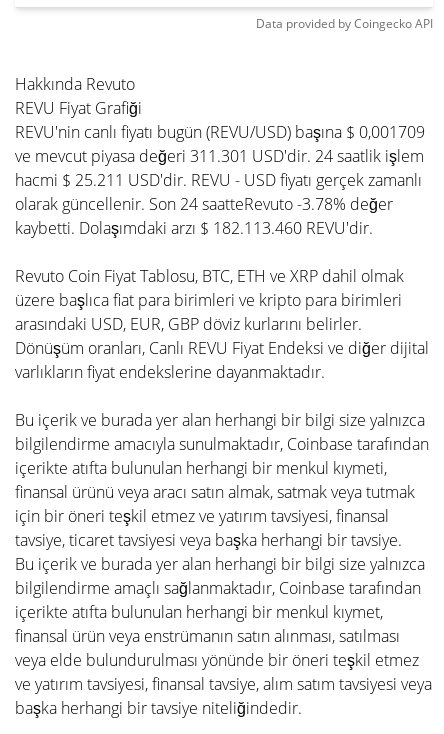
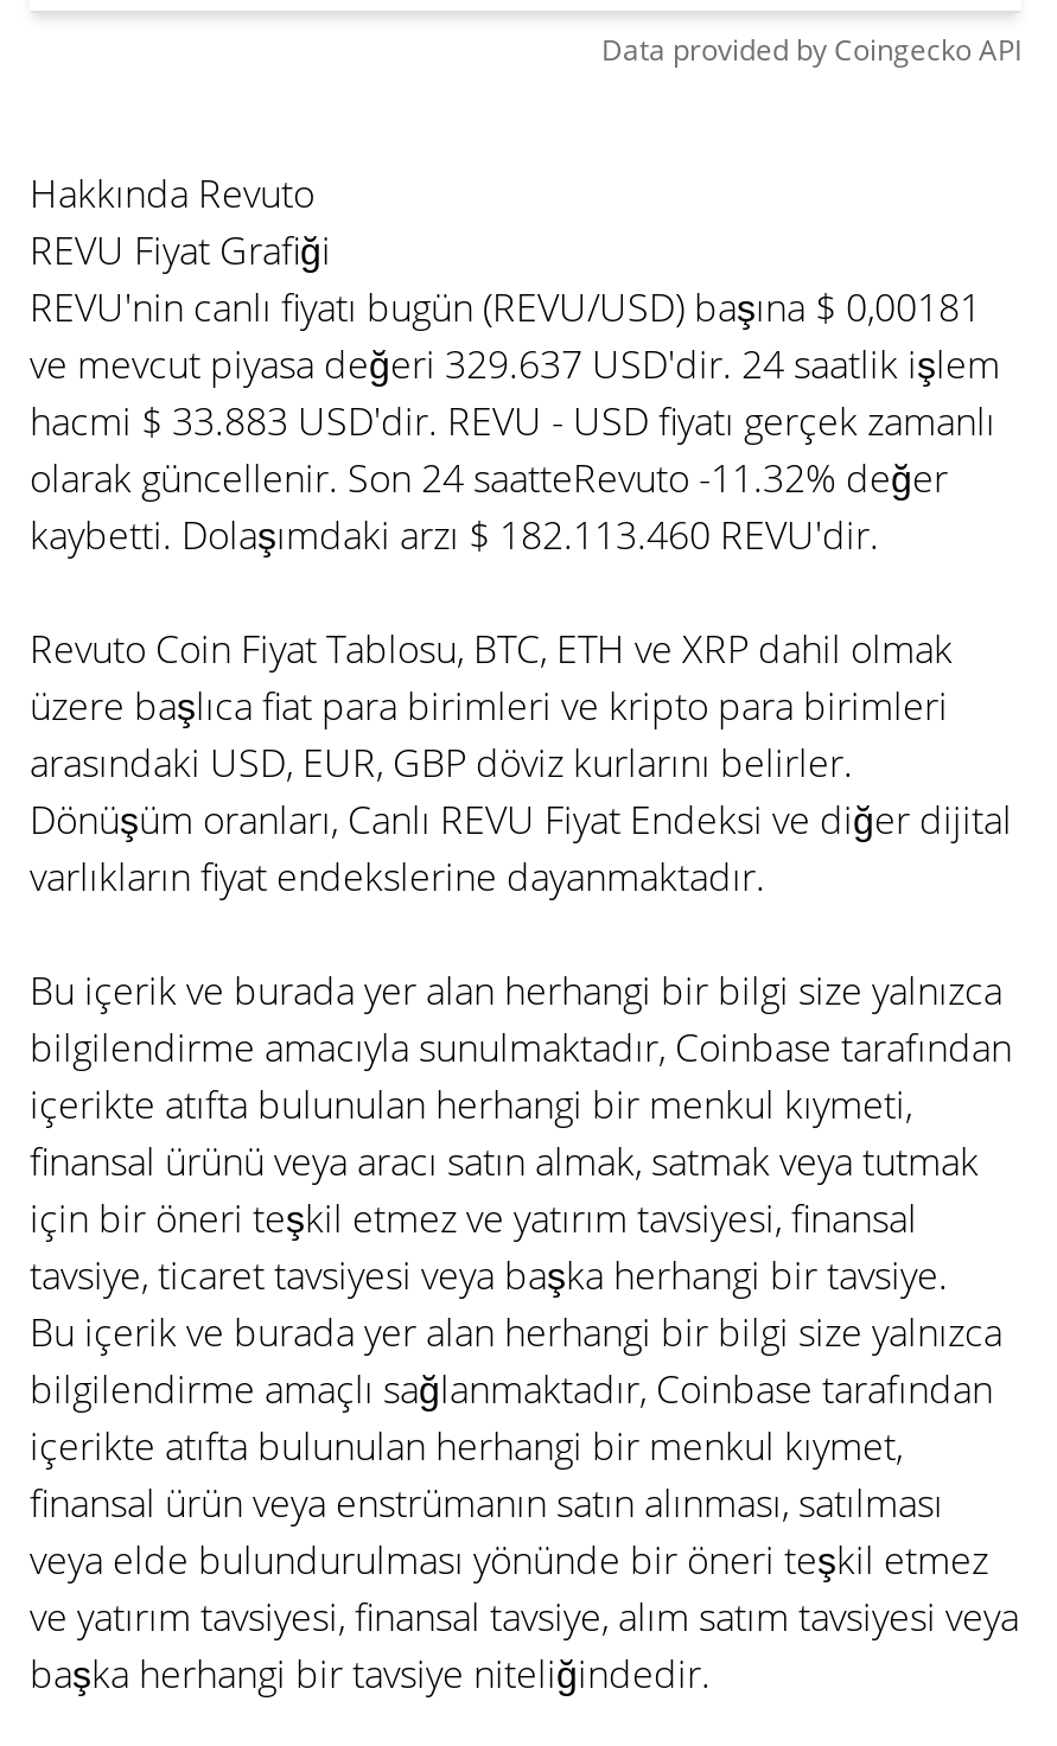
- REVU'nin canlı fiyatı bugün (REVU/USD) başına $ 0,001709
+ REVU'nin canlı fiyatı bugün (REVU/USD) başına $ 0,00181

- ve mevcut piyasa değeri 311.301 USD'dir. 24 saatlik işlem
+ ve mevcut piyasa değeri 329.637 USD'dir. 24 saatlik işlem

- hacmi $ 25.211 USD'dir. REVU - USD fiyatı gerçek zamanlı
+ hacmi $ 33.883 USD'dir. REVU - USD fiyatı gerçek zamanlı

- olarak güncellenir. Son 24 saatteRevuto -3.78% değer
+ olarak güncellenir. Son 24 saatteRevuto -11.32% değer
